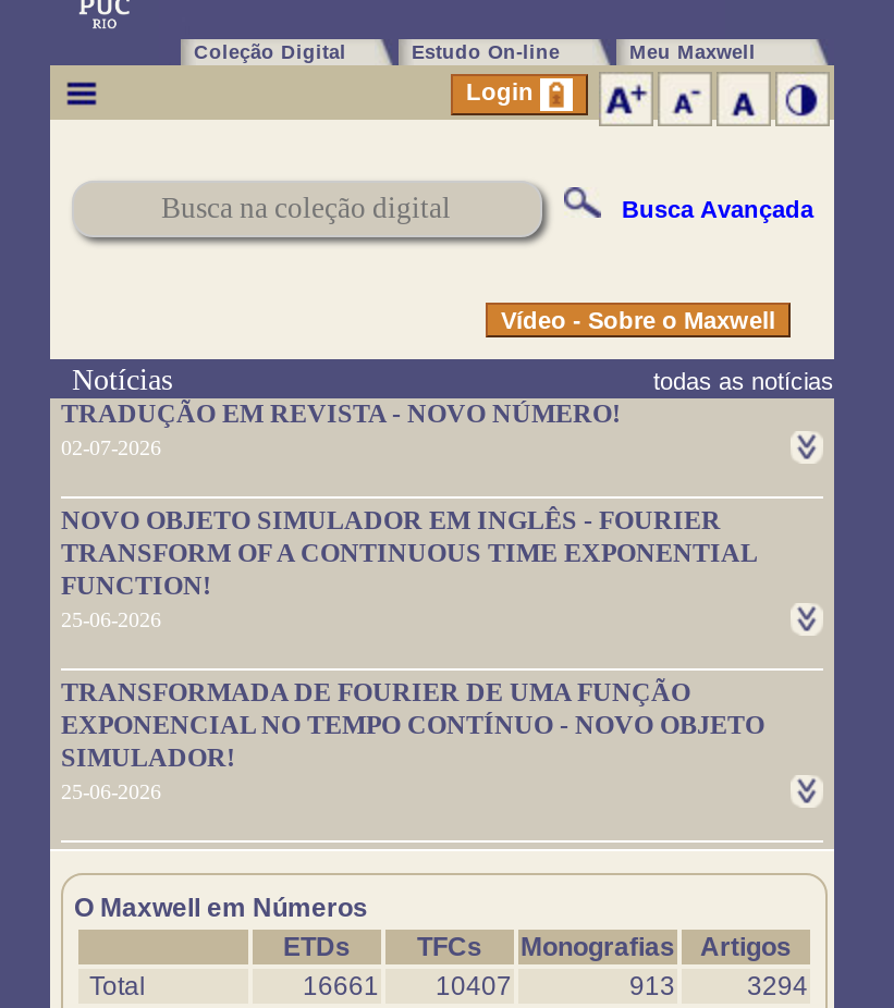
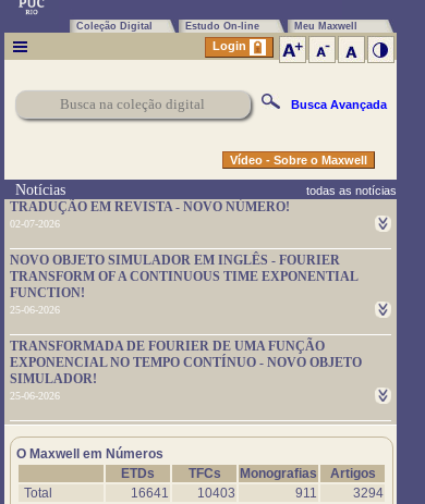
- 16661
+ 16641

- 10407
+ 10403

- 913
+ 911
